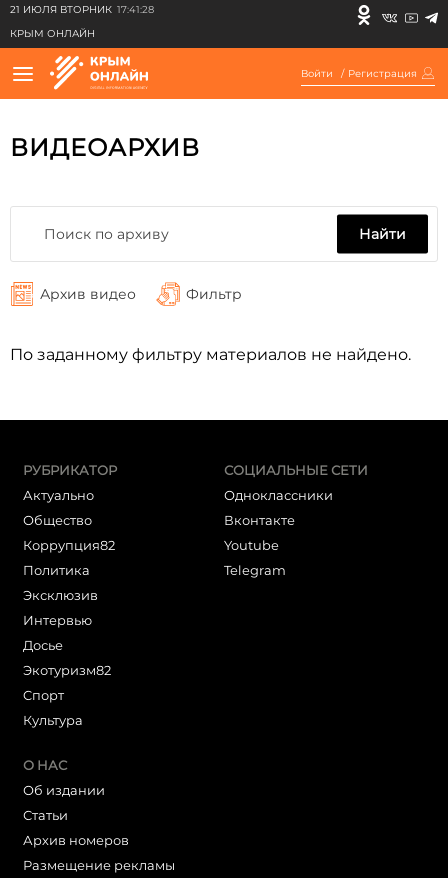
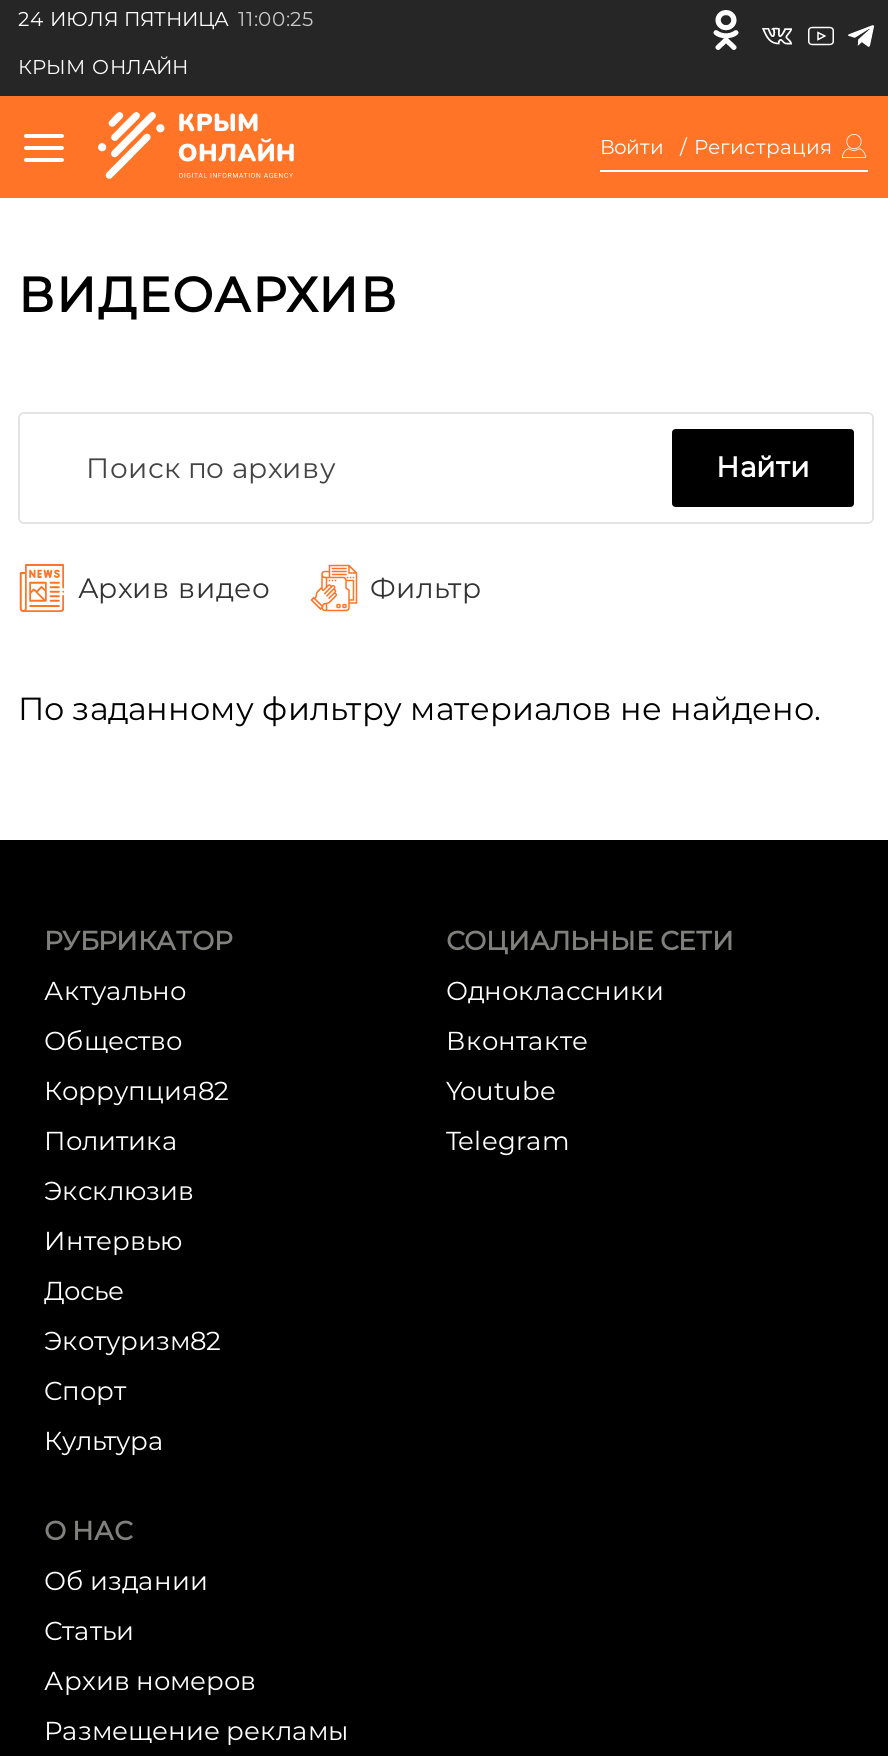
- 21 ИЮЛЯ ВТОРНИК 17:41:28
+ 24 ИЮЛЯ ПЯТНИЦА 11:00:25
